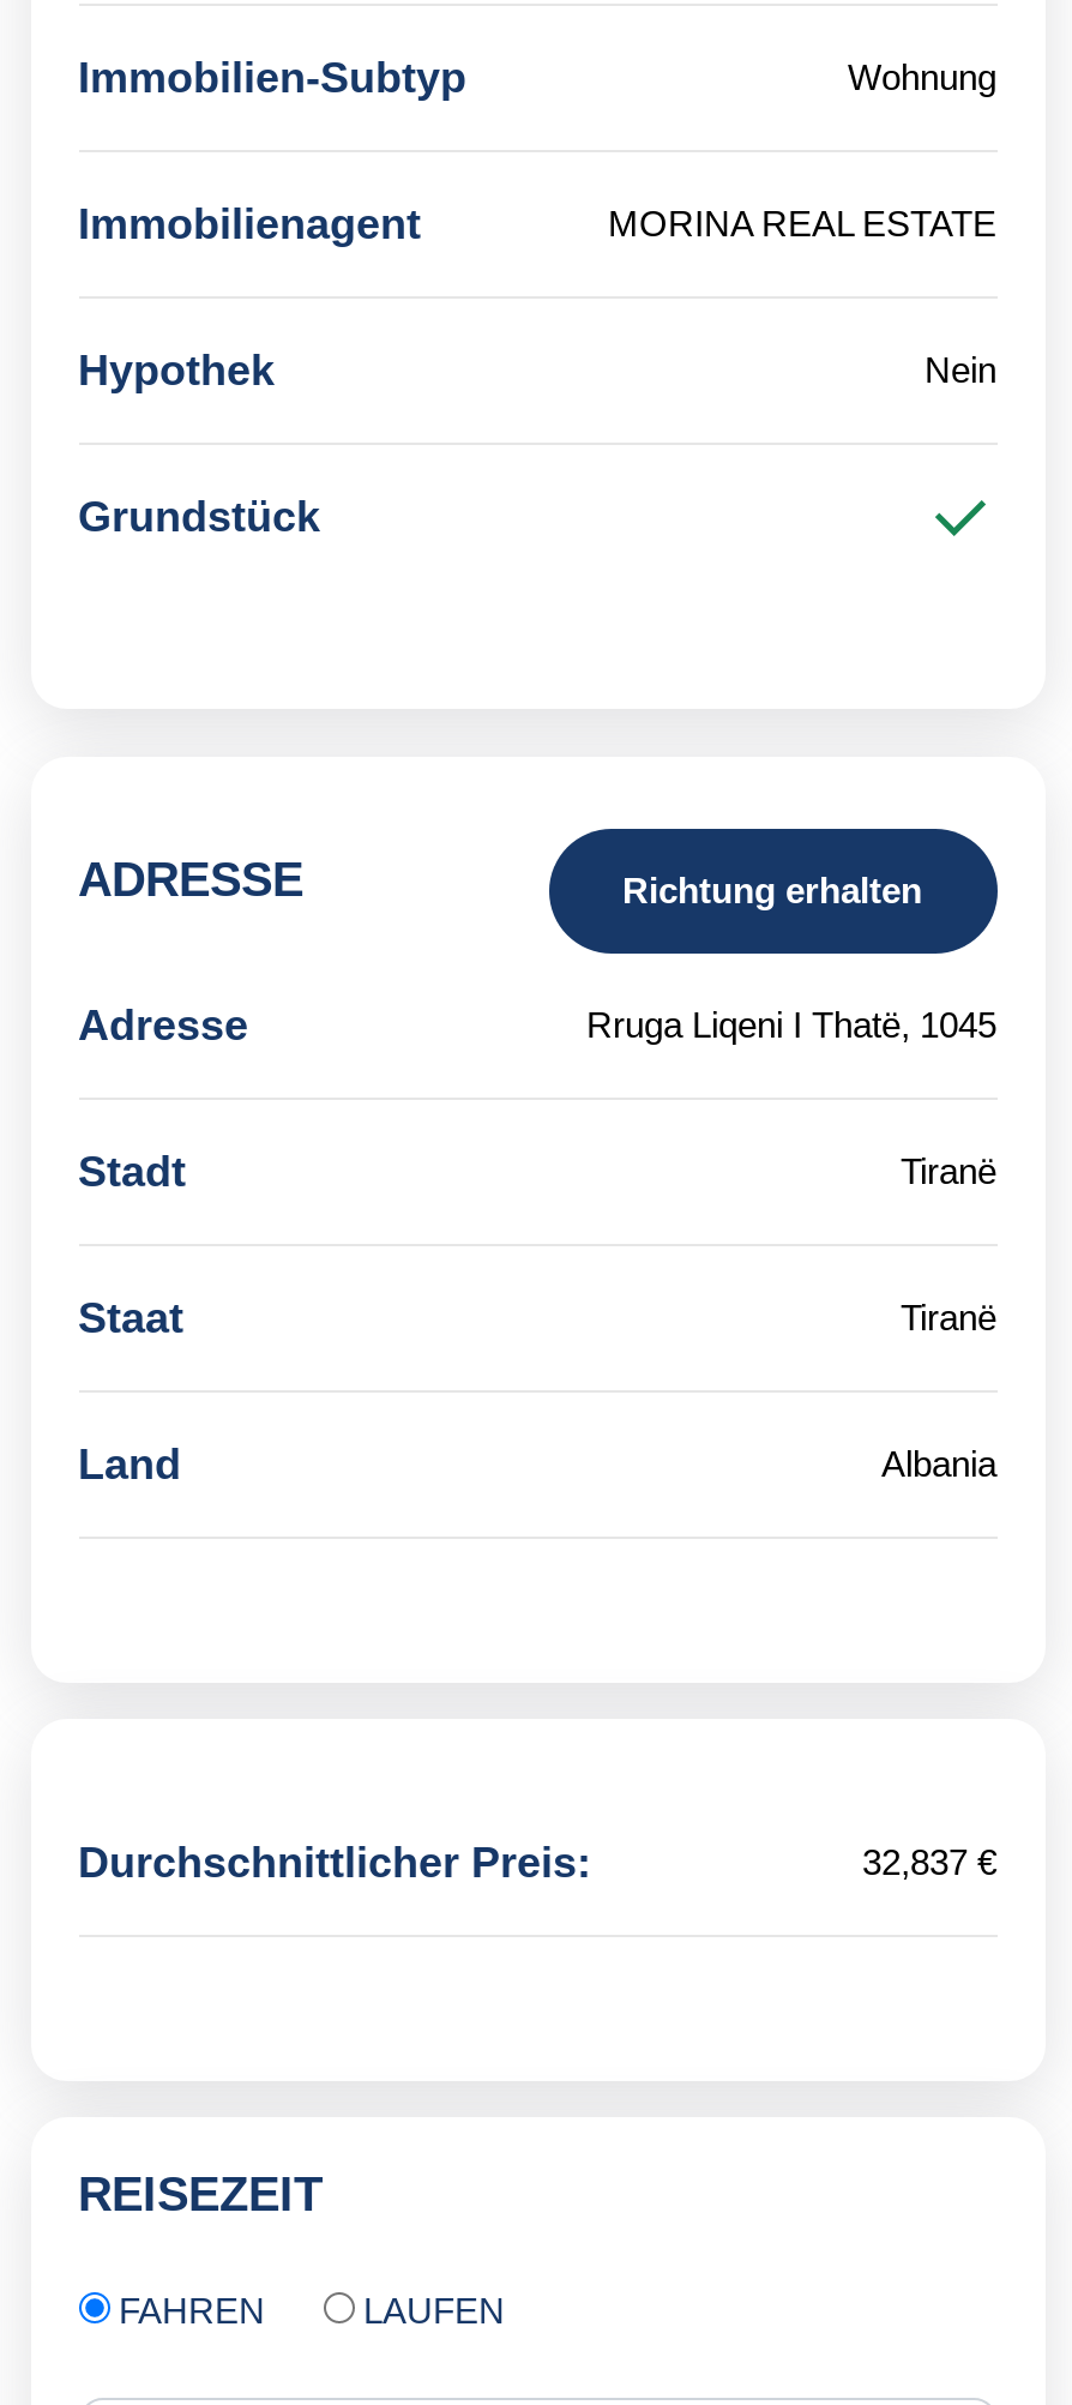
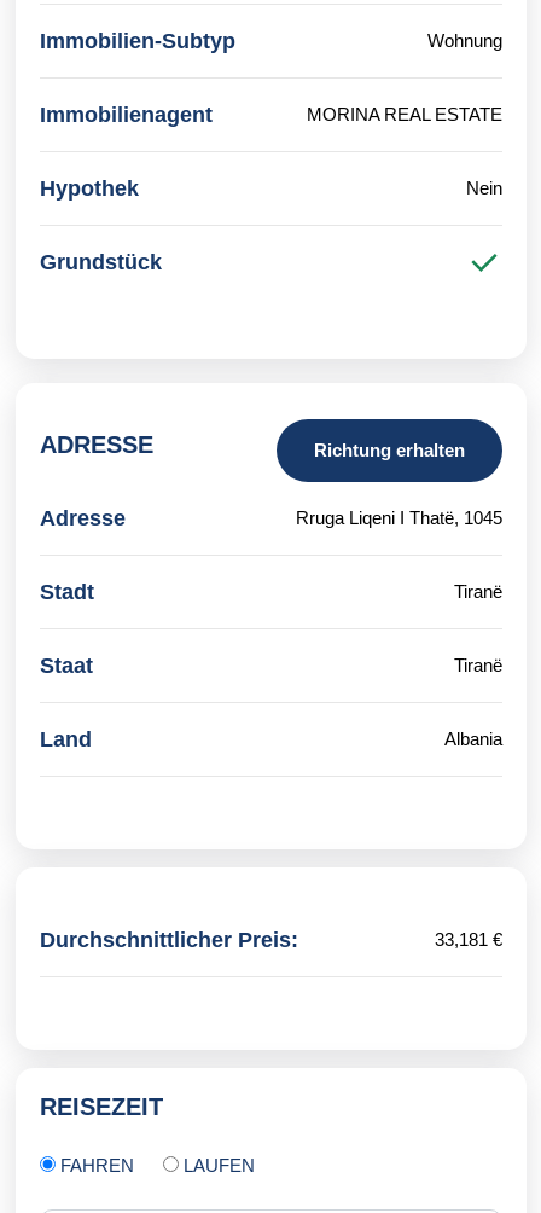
- 32,837 €
+ 33,181 €
